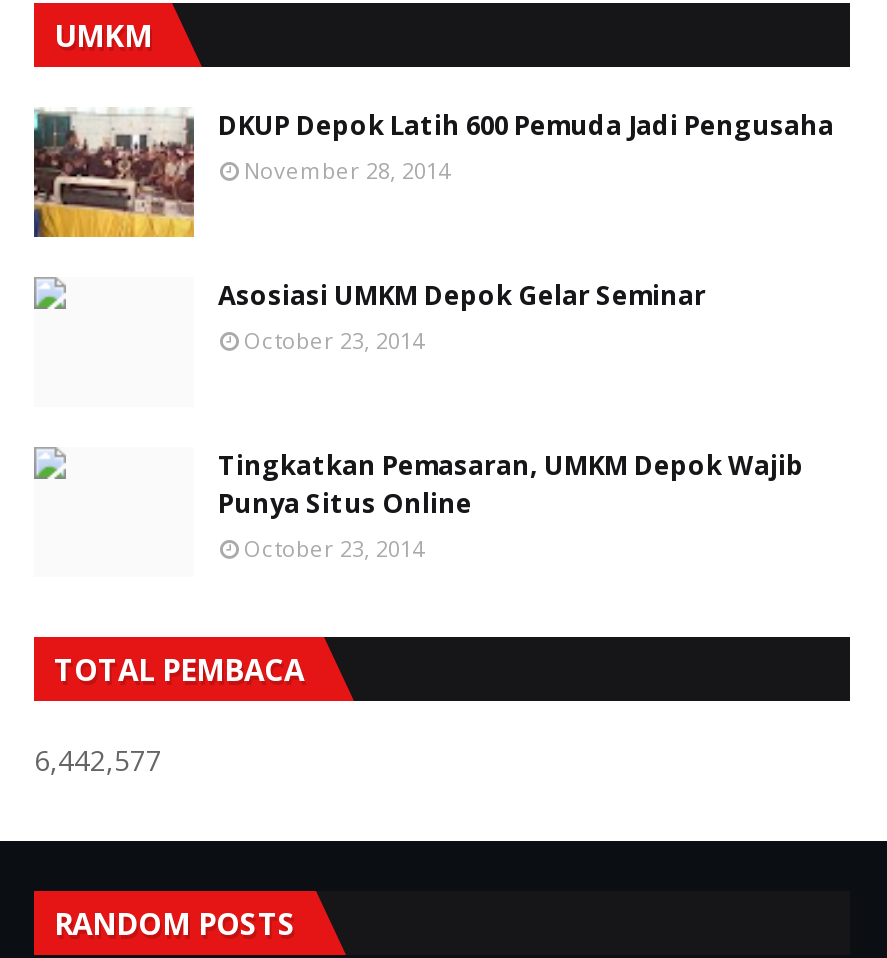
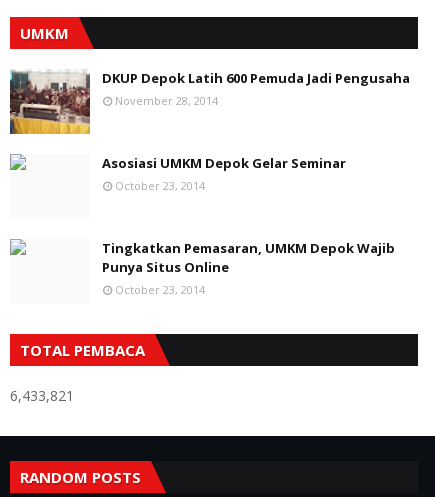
- 6,442,577
+ 6,433,821
